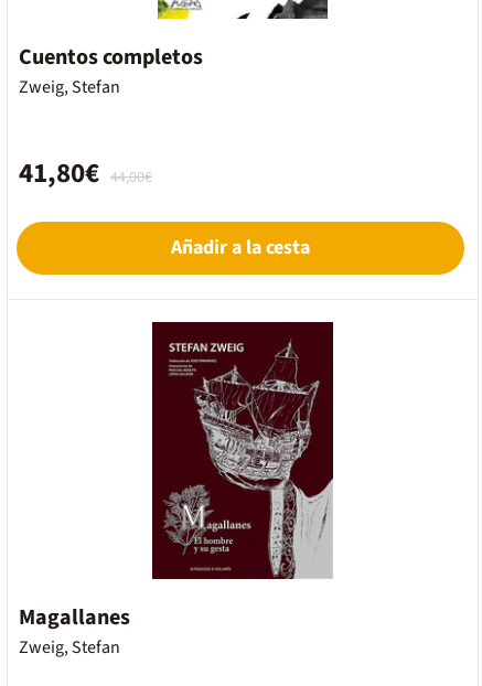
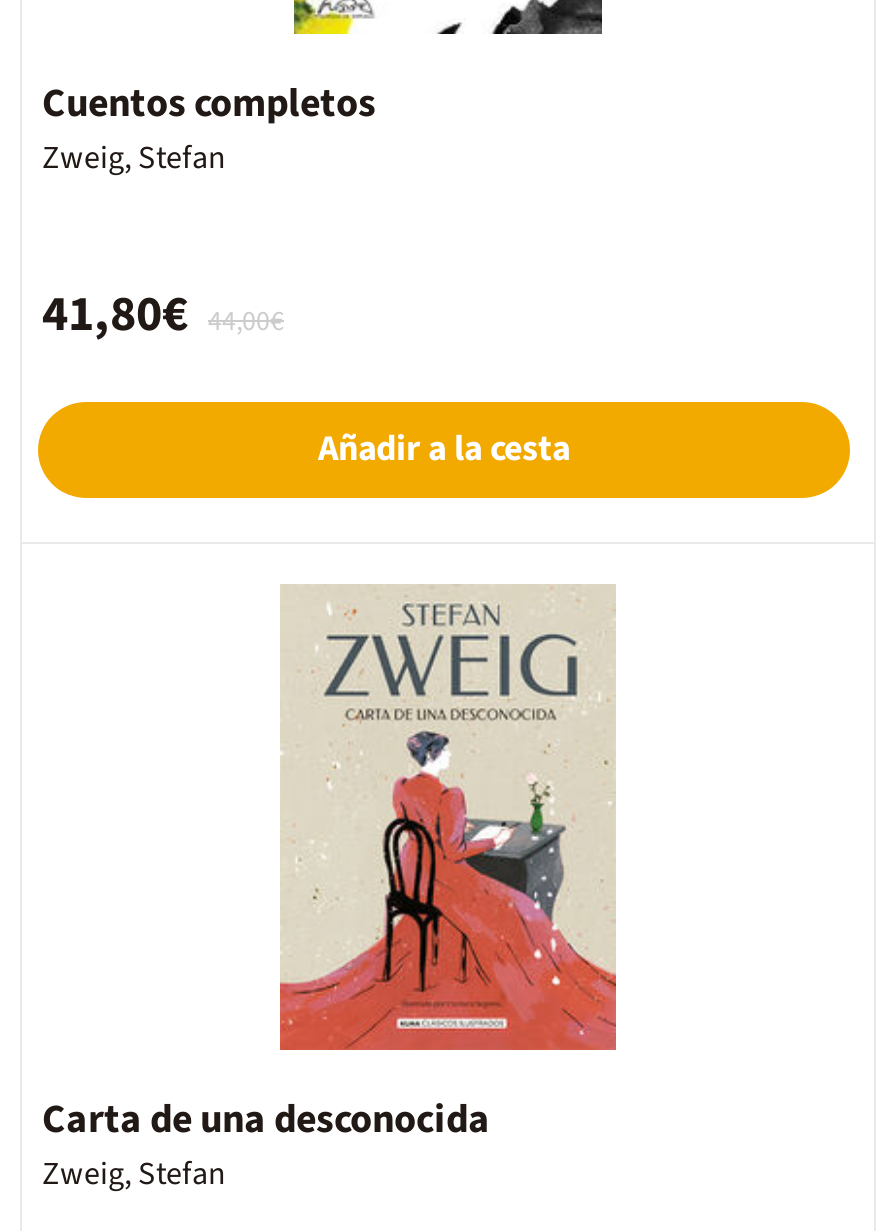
- [image]
- Magallanes
+ [image]
+ Carta de una desconocida
